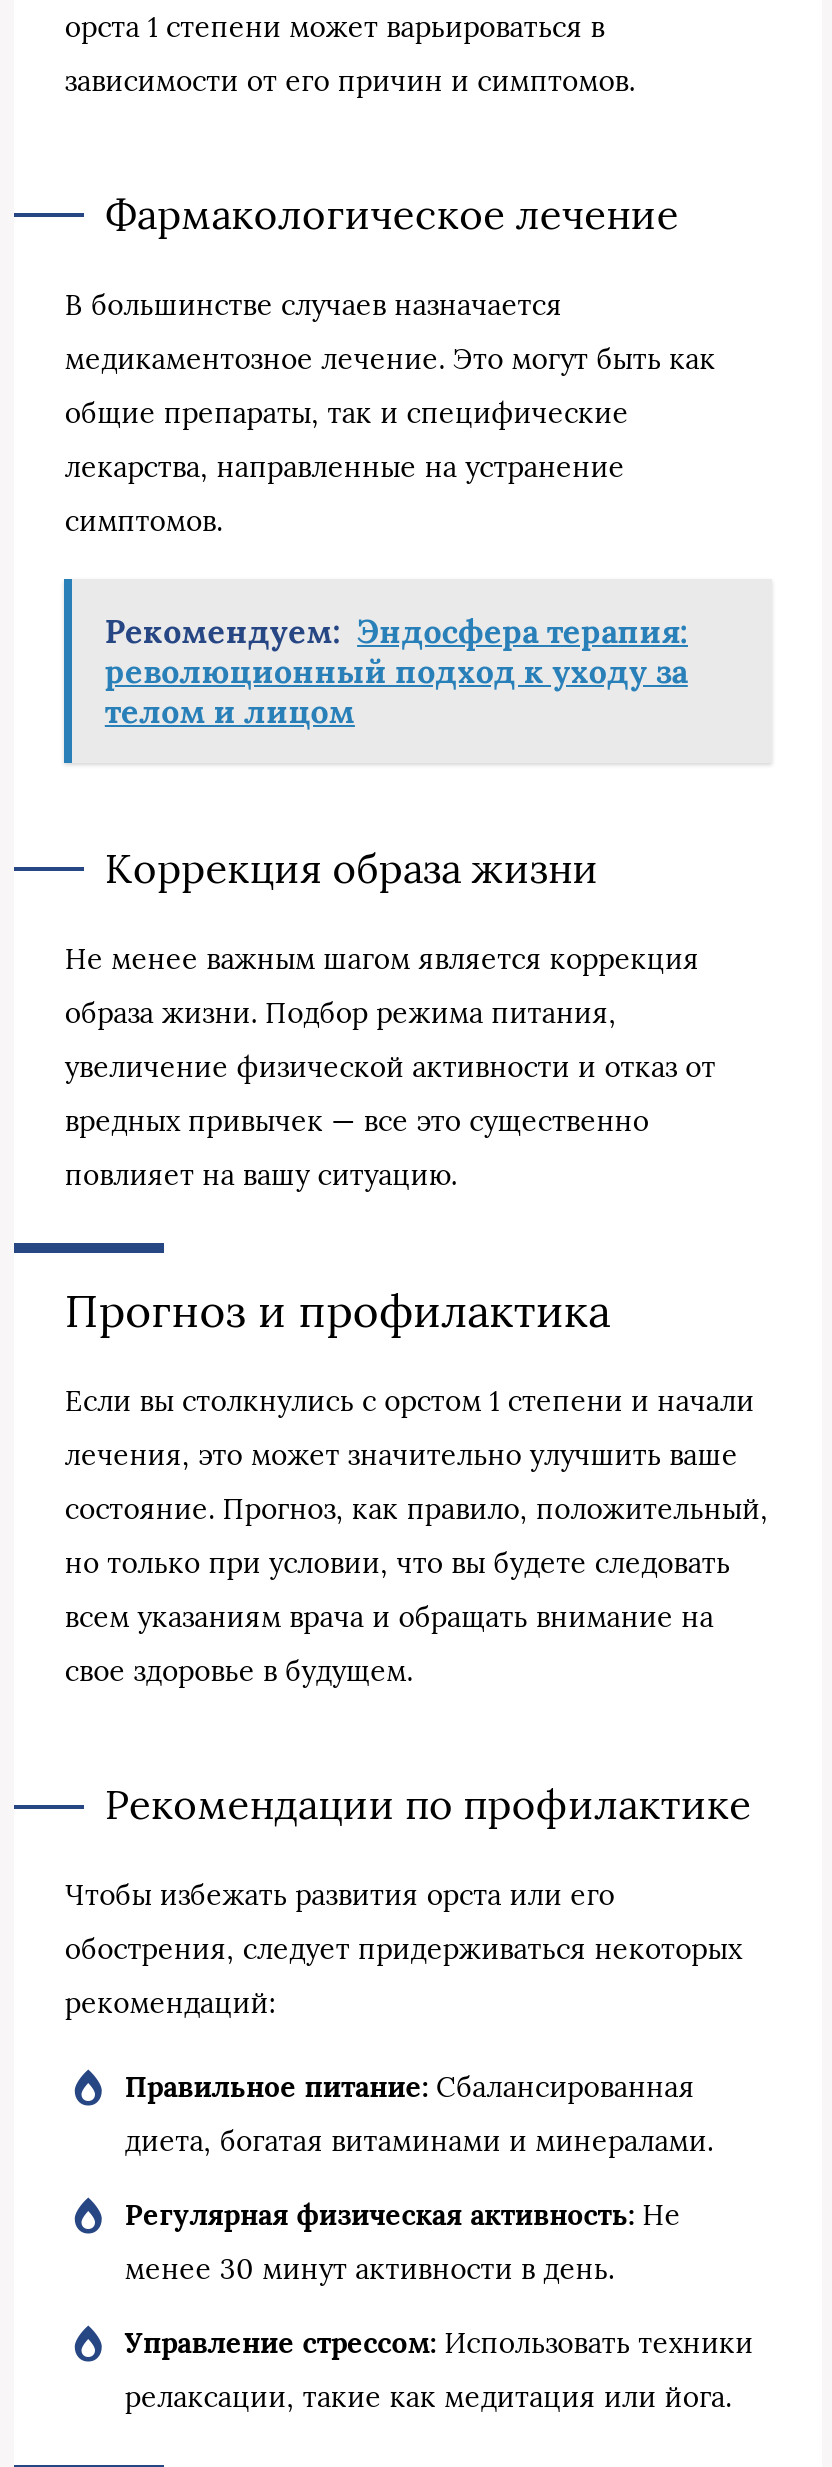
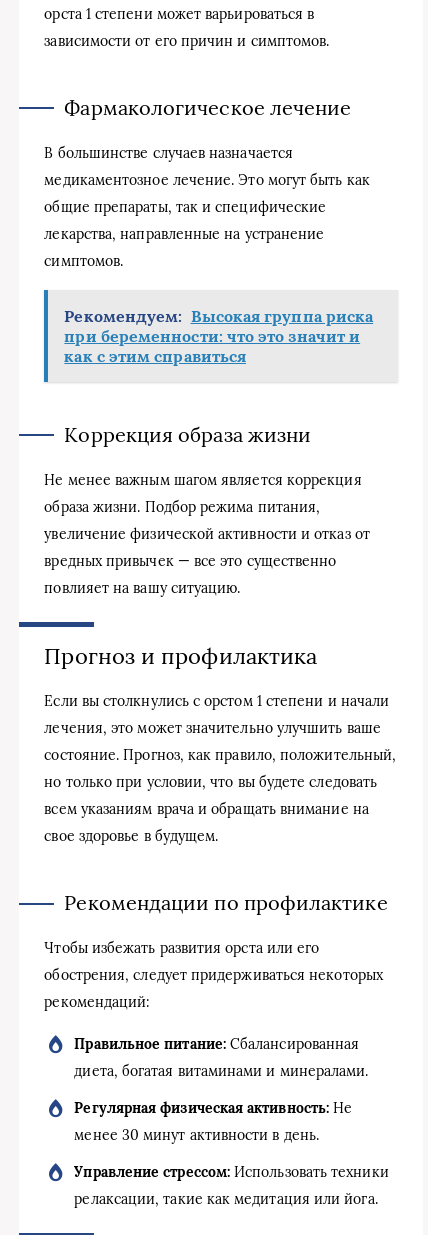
- Рекомендуем: Эндосфера терапия:
- революционный подход к уходу за
- телом и лицом
+ Рекомендуем: Высокая группа риска
+ при беременности: что это значит и
+ как с этим справиться
